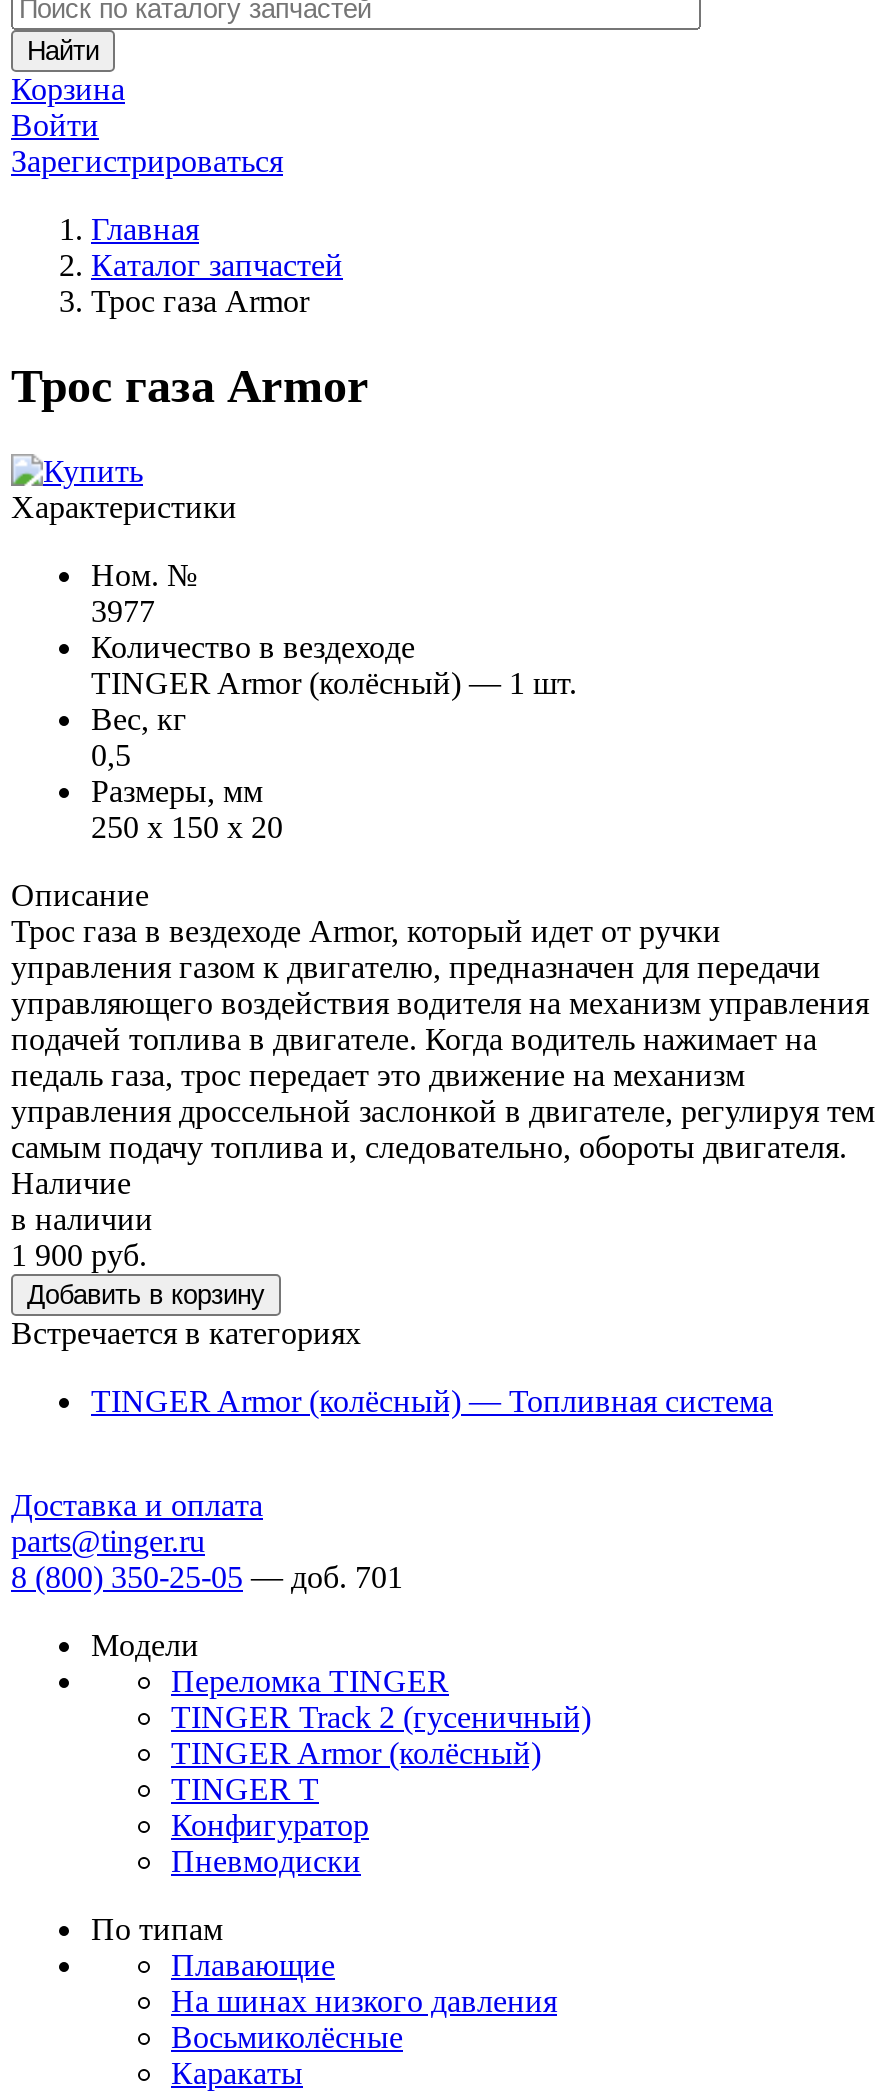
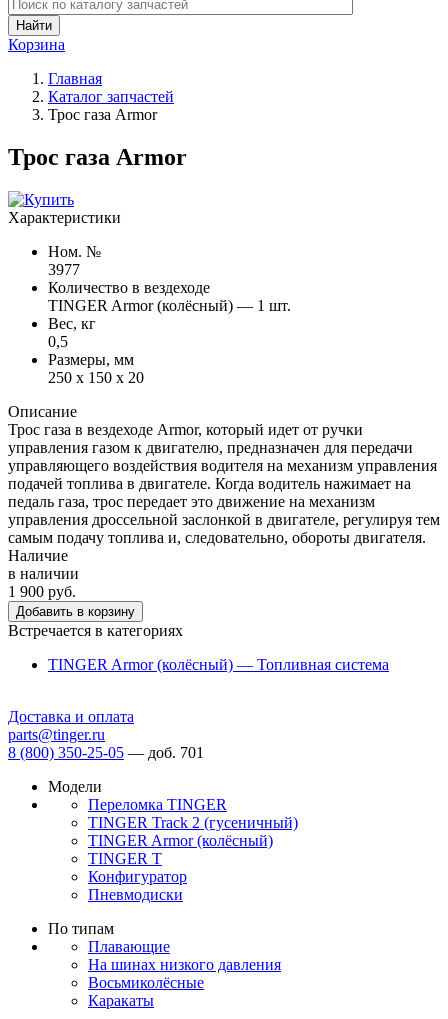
- Войти
- Зарегистрироваться
